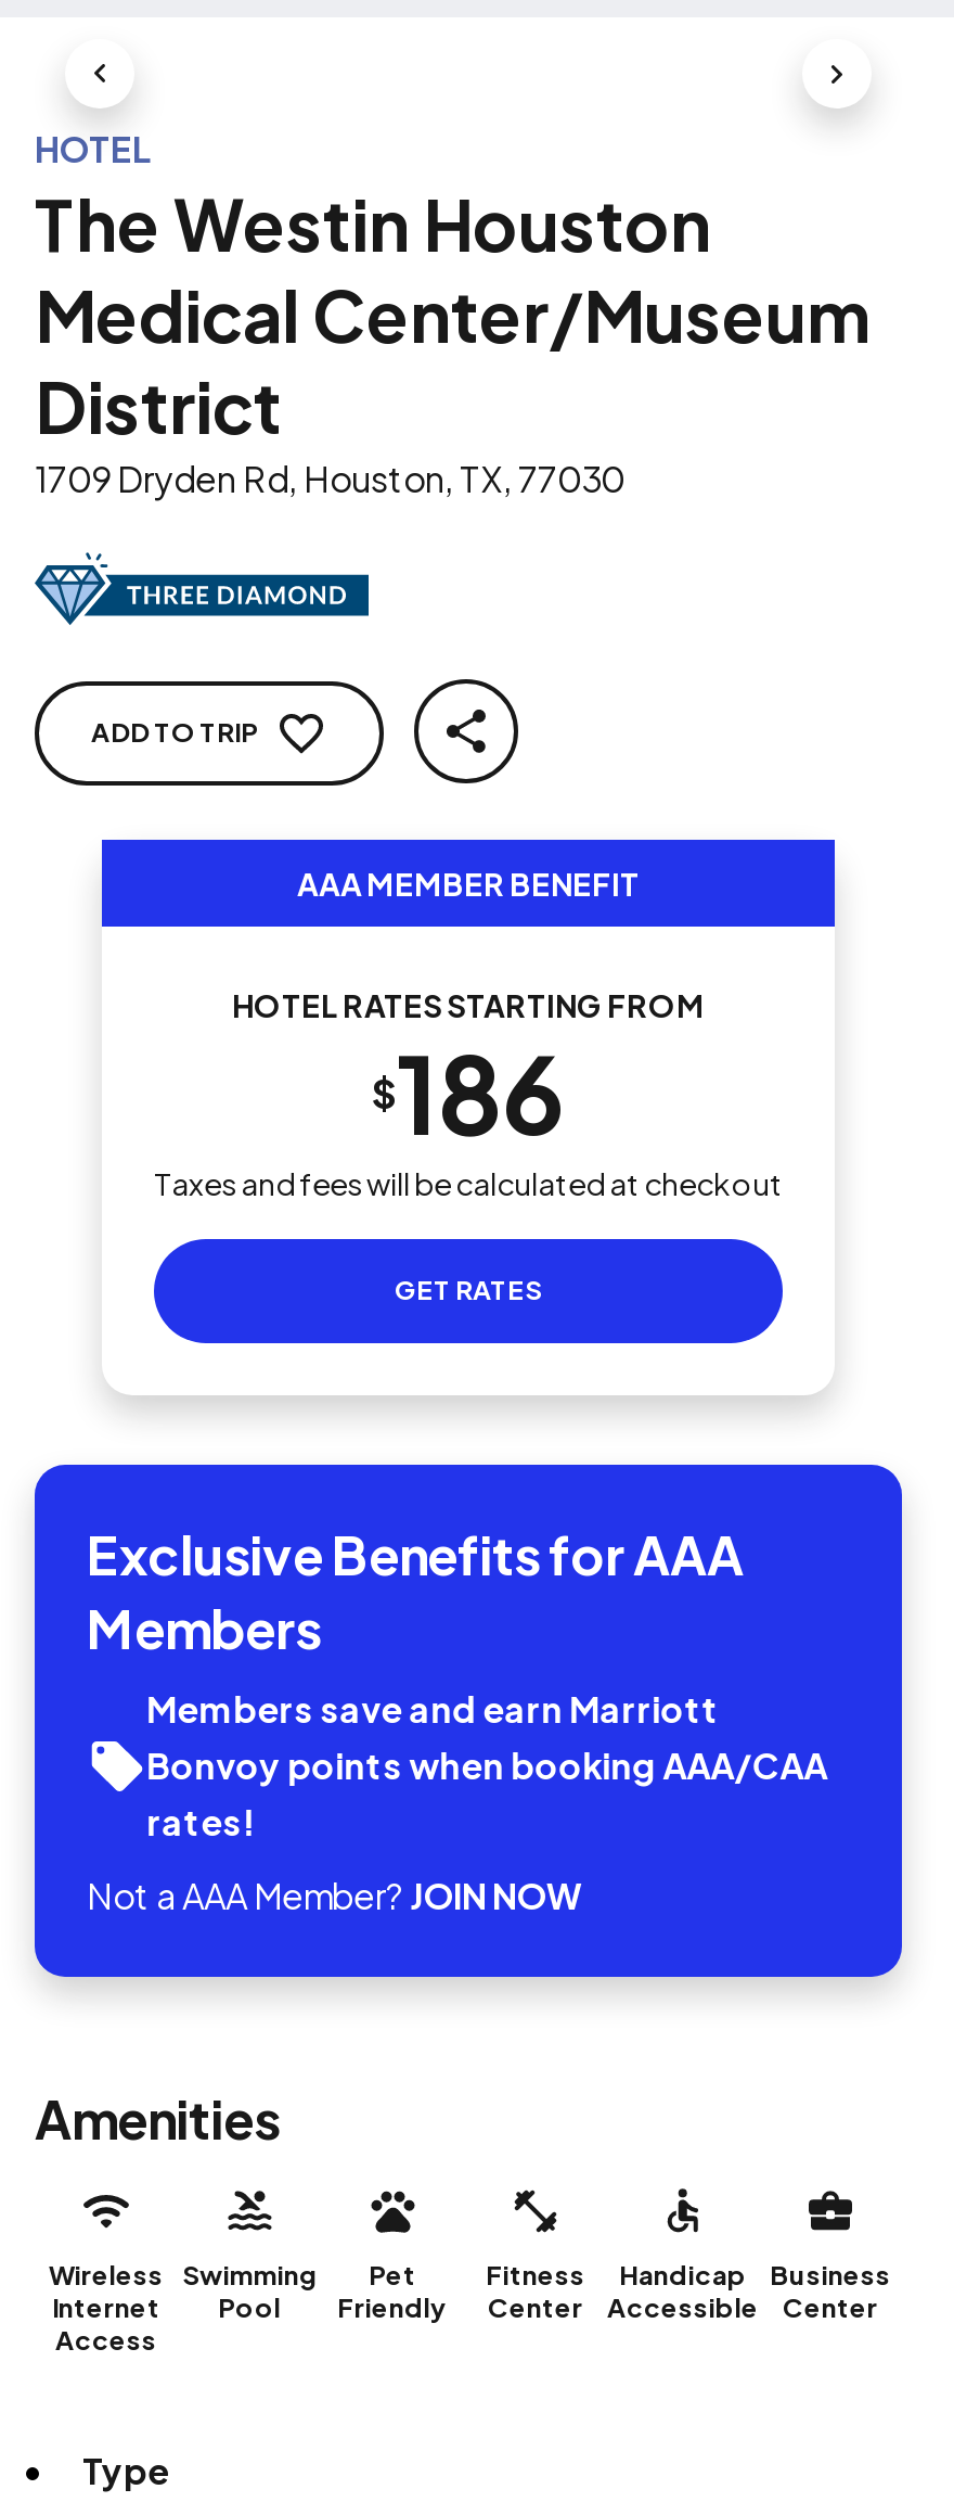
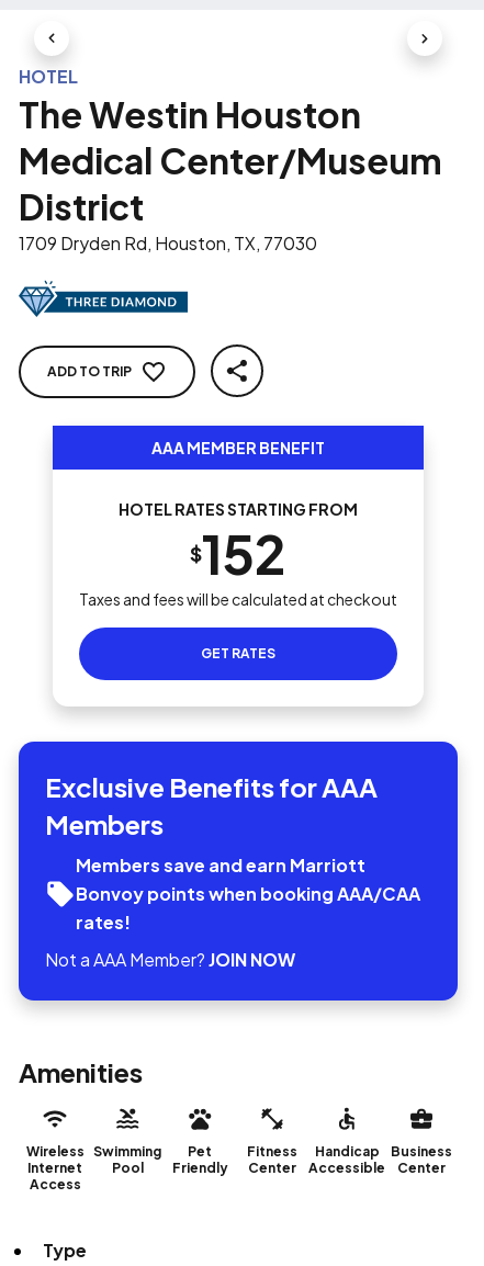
- $186
+ $152
